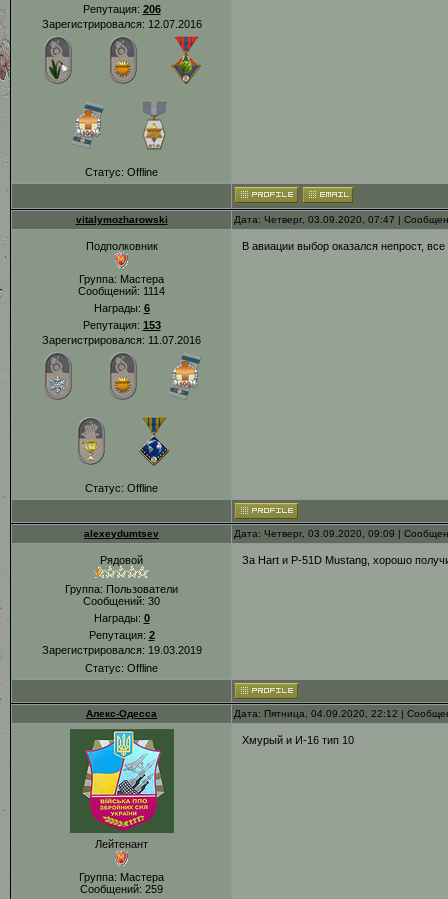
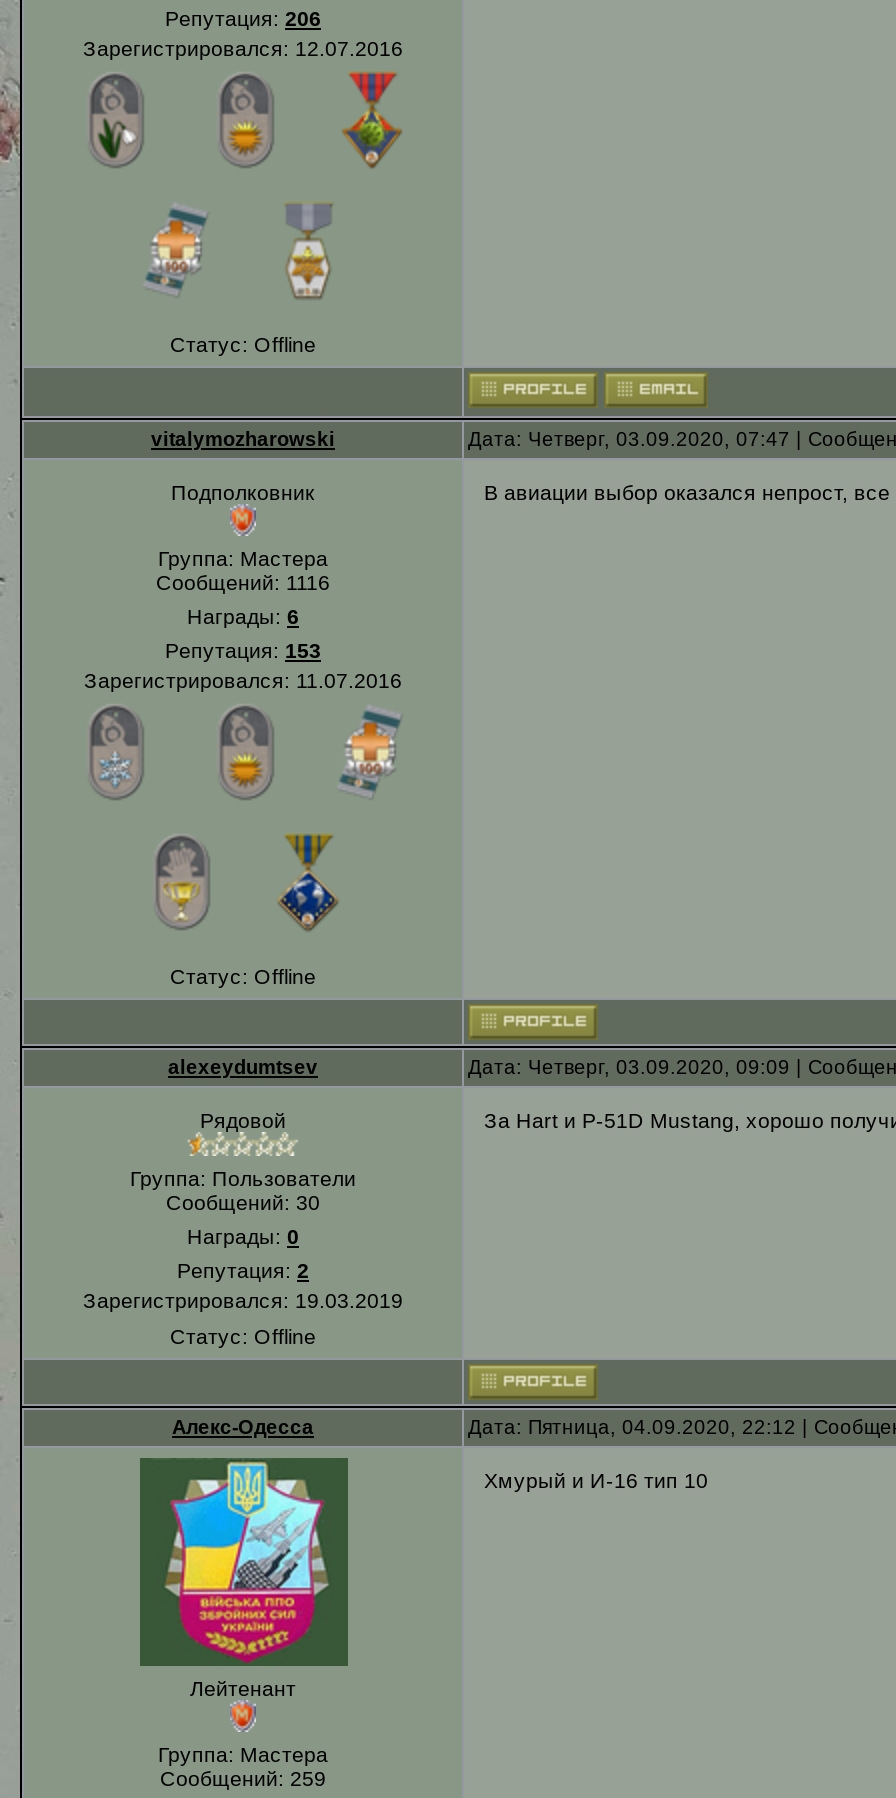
- Сообщений: 1114
+ Сообщений: 1116
